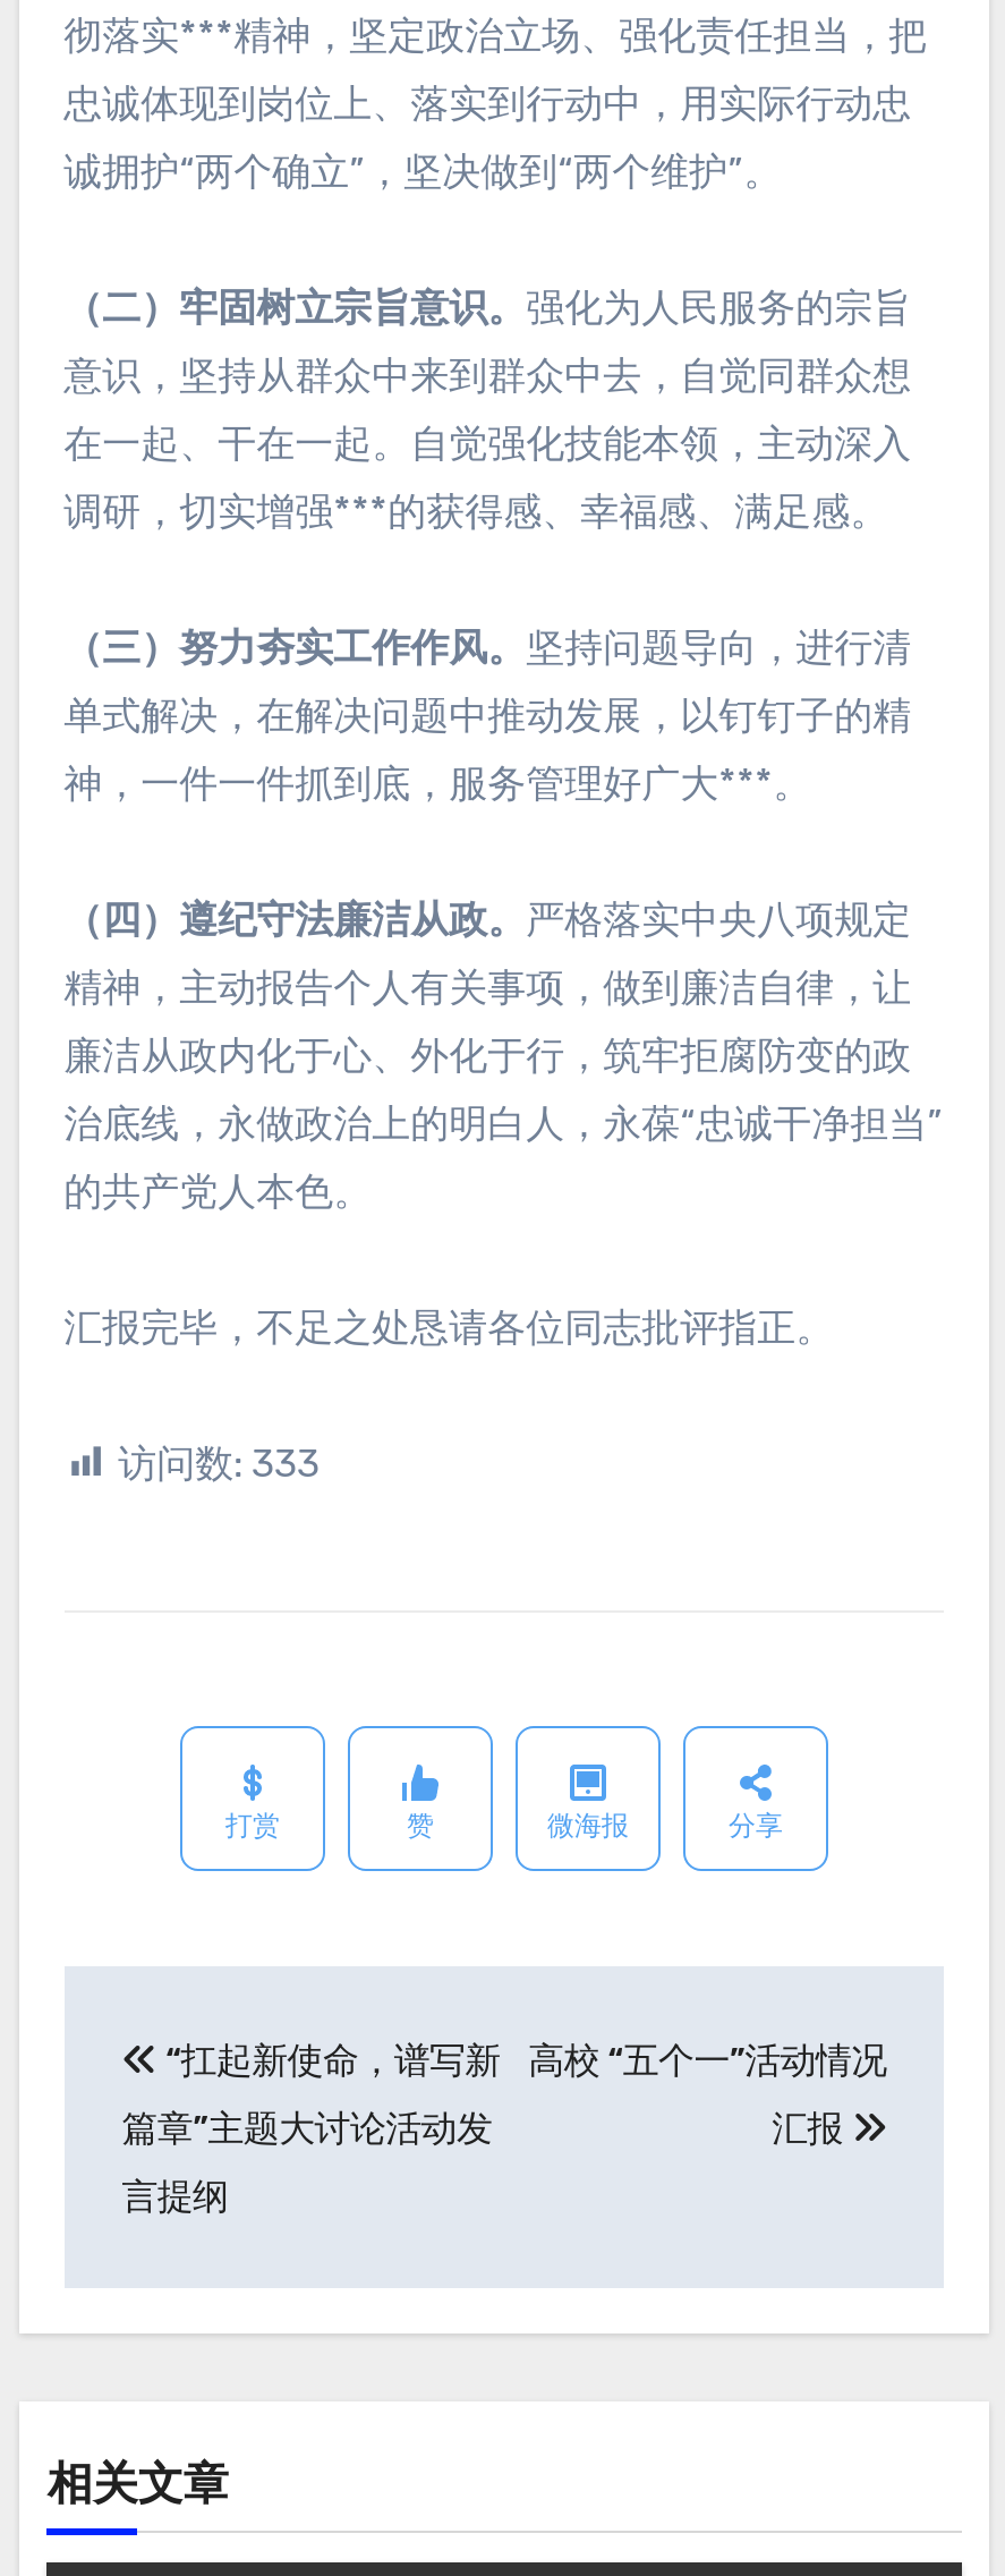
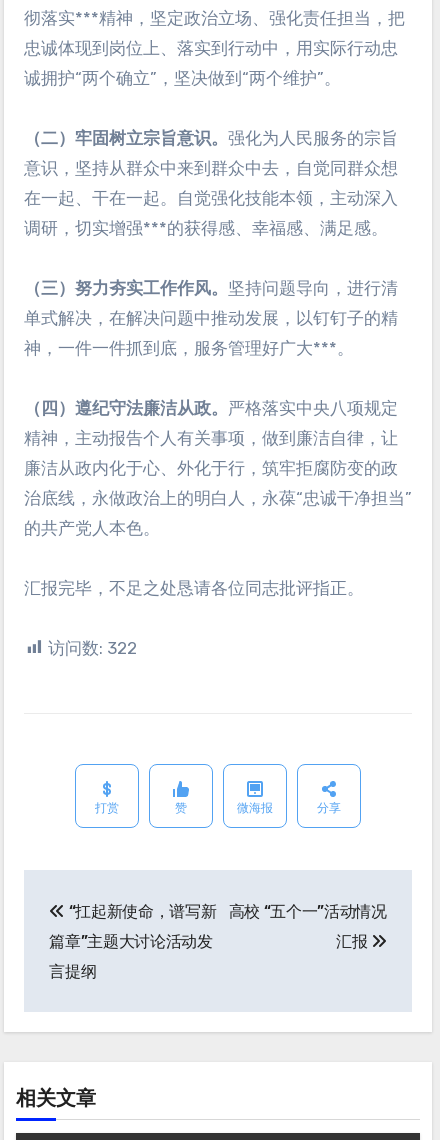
- 访问数: 333
+ 访问数: 322
